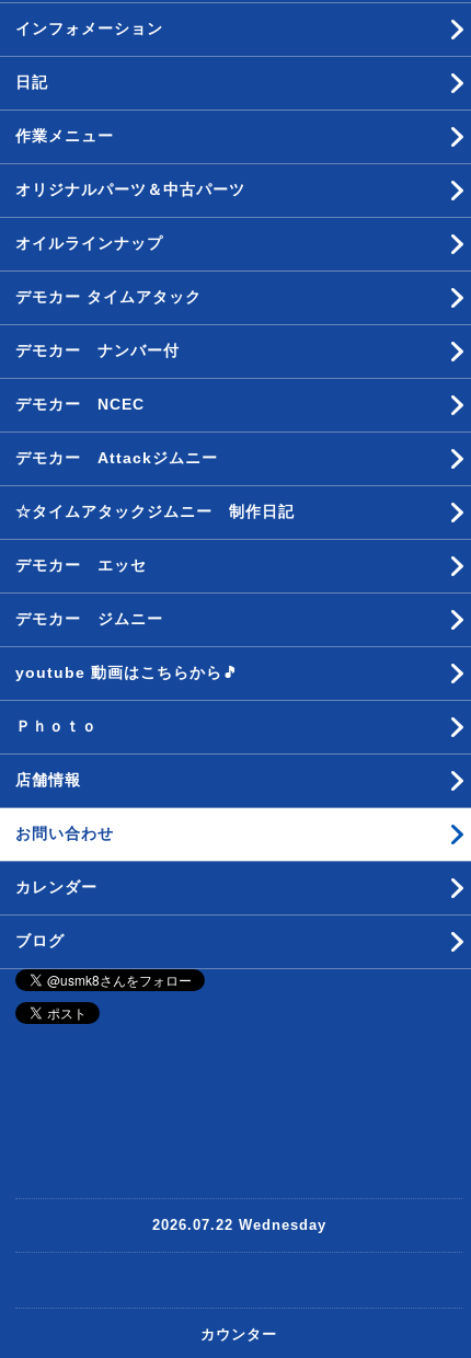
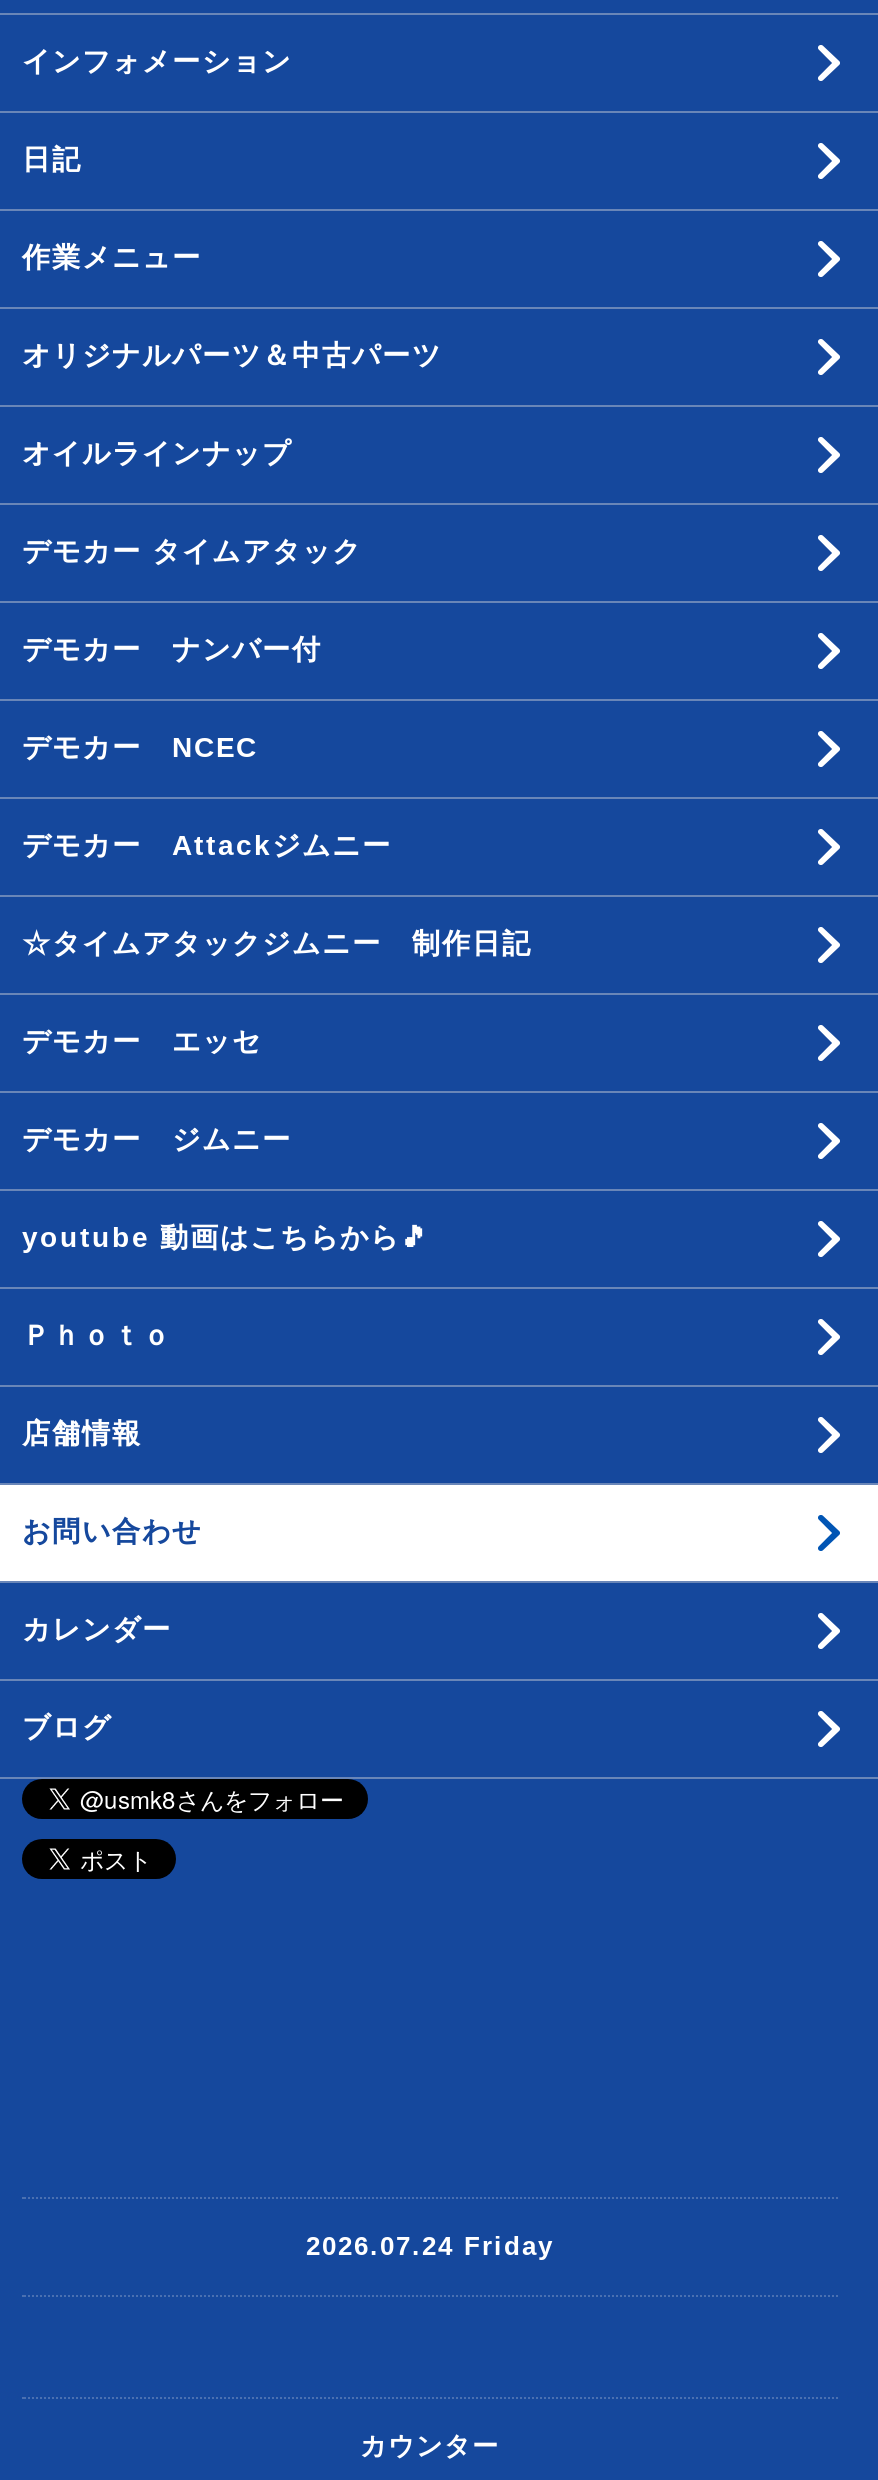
- 2026.07.22 Wednesday
+ 2026.07.24 Friday
